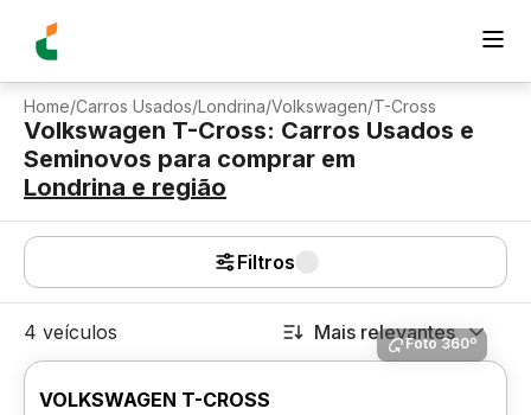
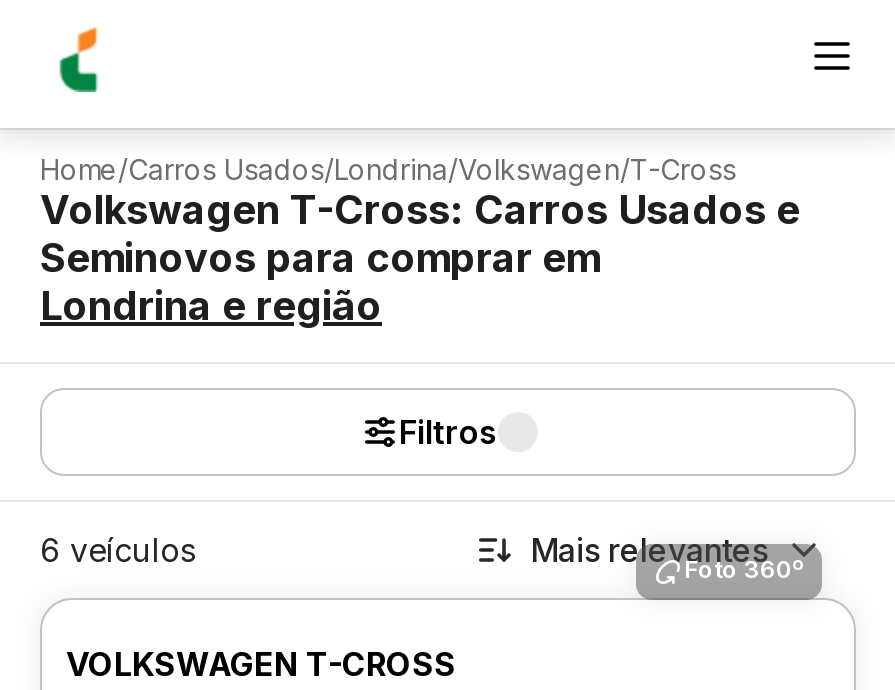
- 4 veículos
+ 6 veículos
